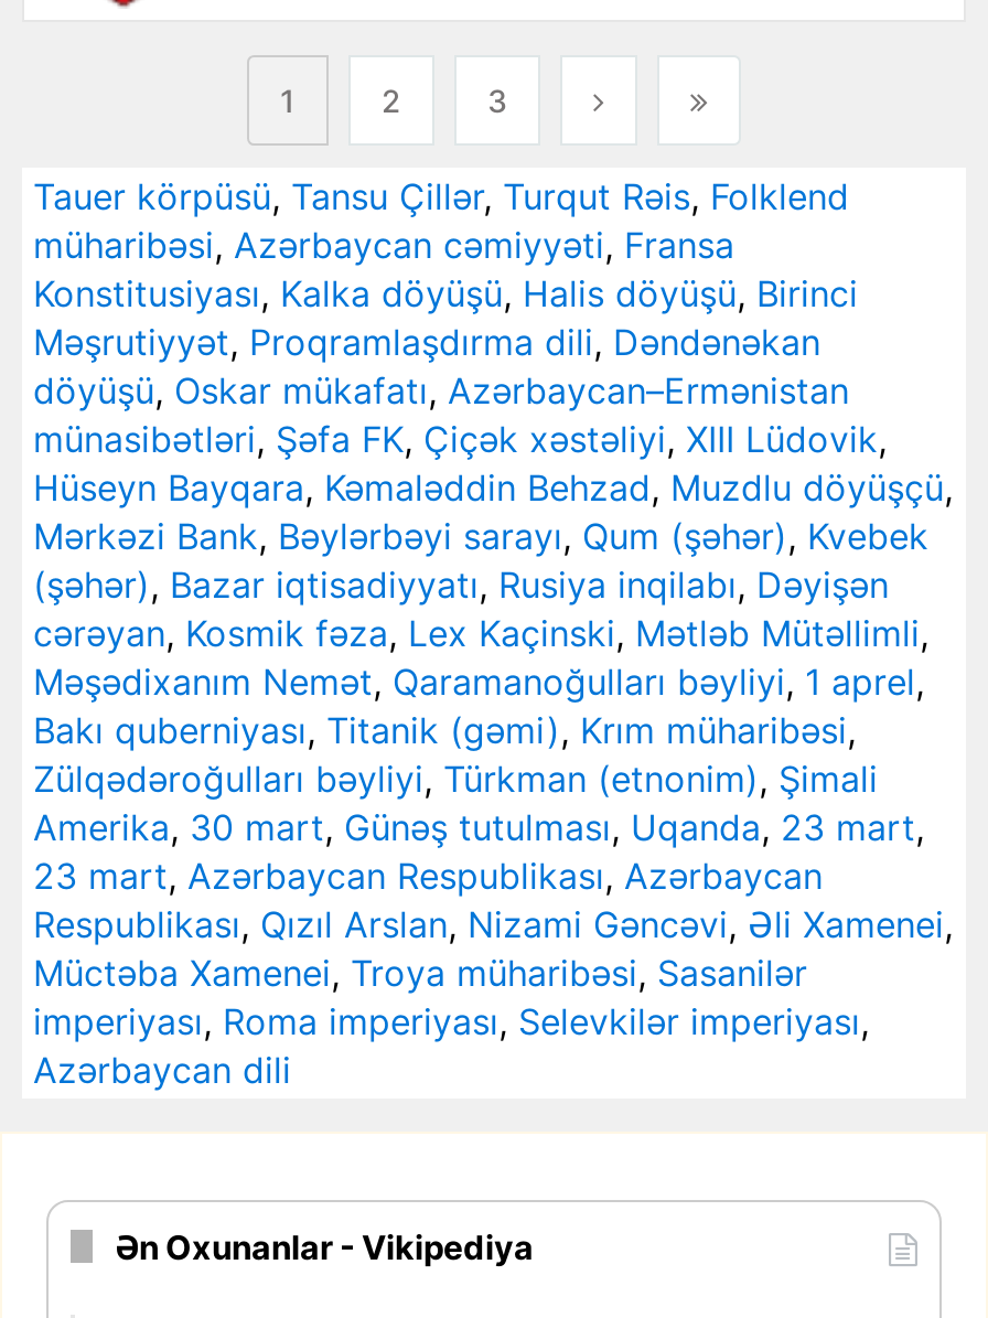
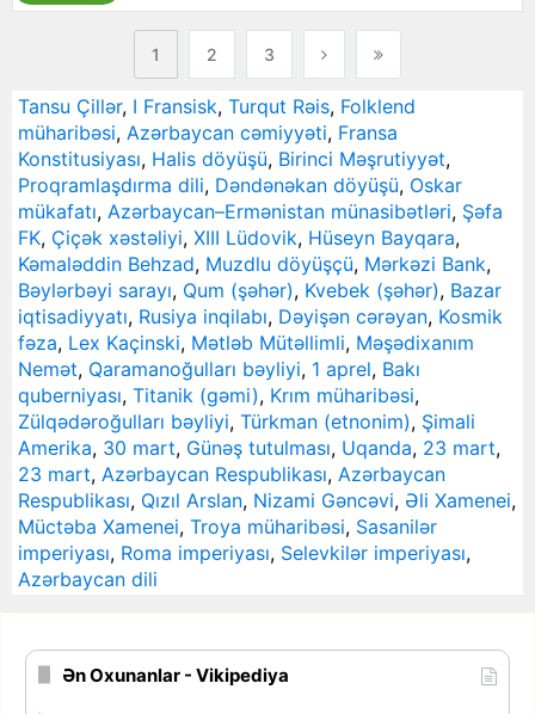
- Tauer körpüsü, Tansu Çillər, Turqut Rəis, Folklend
+ Tansu Çillər, I Fransisk, Turqut Rəis, Folklend

- Konstitusiyası, Kalka döyüşü, Halis döyüşü, Birinci
- Məşrutiyyət, Proqramlaşdırma dili, Dəndənəkan
- döyüşü, Oskar mükafatı, Azərbaycan–Ermənistan
- münasibətləri, Şəfa FK, Çiçək xəstəliyi, XIII Lüdovik,
- Hüseyn Bayqara, Kəmaləddin Behzad, Muzdlu döyüşçü,
- Mərkəzi Bank, Bəylərbəyi sarayı, Qum (şəhər), Kvebek
- (şəhər), Bazar iqtisadiyyatı, Rusiya inqilabı, Dəyişən
- cərəyan, Kosmik fəza, Lex Kaçinski, Mətləb Mütəllimli,
- Məşədixanım Nemət, Qaramanoğulları bəyliyi, 1 aprel,
- Bakı quberniyası, Titanik (gəmi), Krım müharibəsi,
+ Konstitusiyası, Halis döyüşü, Birinci Məşrutiyyət,
+ Proqramlaşdırma dili, Dəndənəkan döyüşü, Oskar
+ mükafatı, Azərbaycan–Ermənistan münasibətləri, Şəfa
+ FK, Çiçək xəstəliyi, XIII Lüdovik, Hüseyn Bayqara,
+ Kəmaləddin Behzad, Muzdlu döyüşçü, Mərkəzi Bank,
+ Bəylərbəyi sarayı, Qum (şəhər), Kvebek (şəhər), Bazar
+ iqtisadiyyatı, Rusiya inqilabı, Dəyişən cərəyan, Kosmik
+ fəza, Lex Kaçinski, Mətləb Mütəllimli, Məşədixanım
+ Nemət, Qaramanoğulları bəyliyi, 1 aprel, Bakı
+ quberniyası, Titanik (gəmi), Krım müharibəsi,
